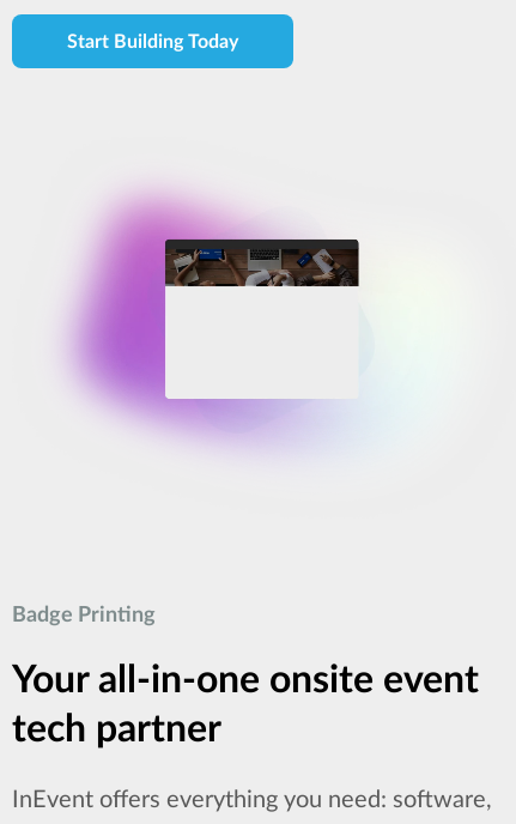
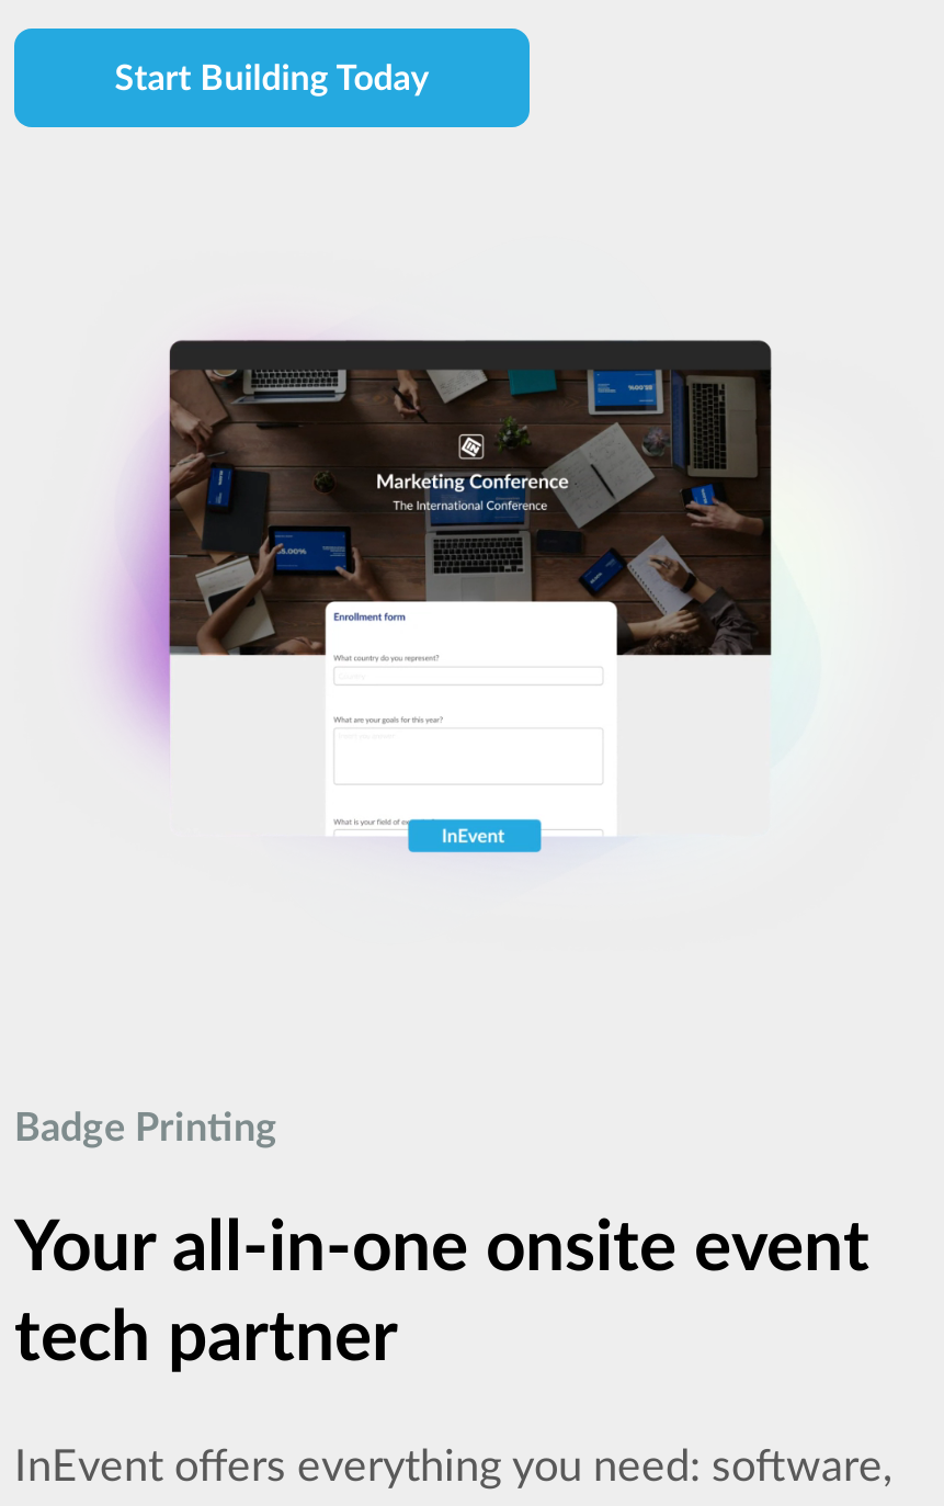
- [image]
+ [image]
